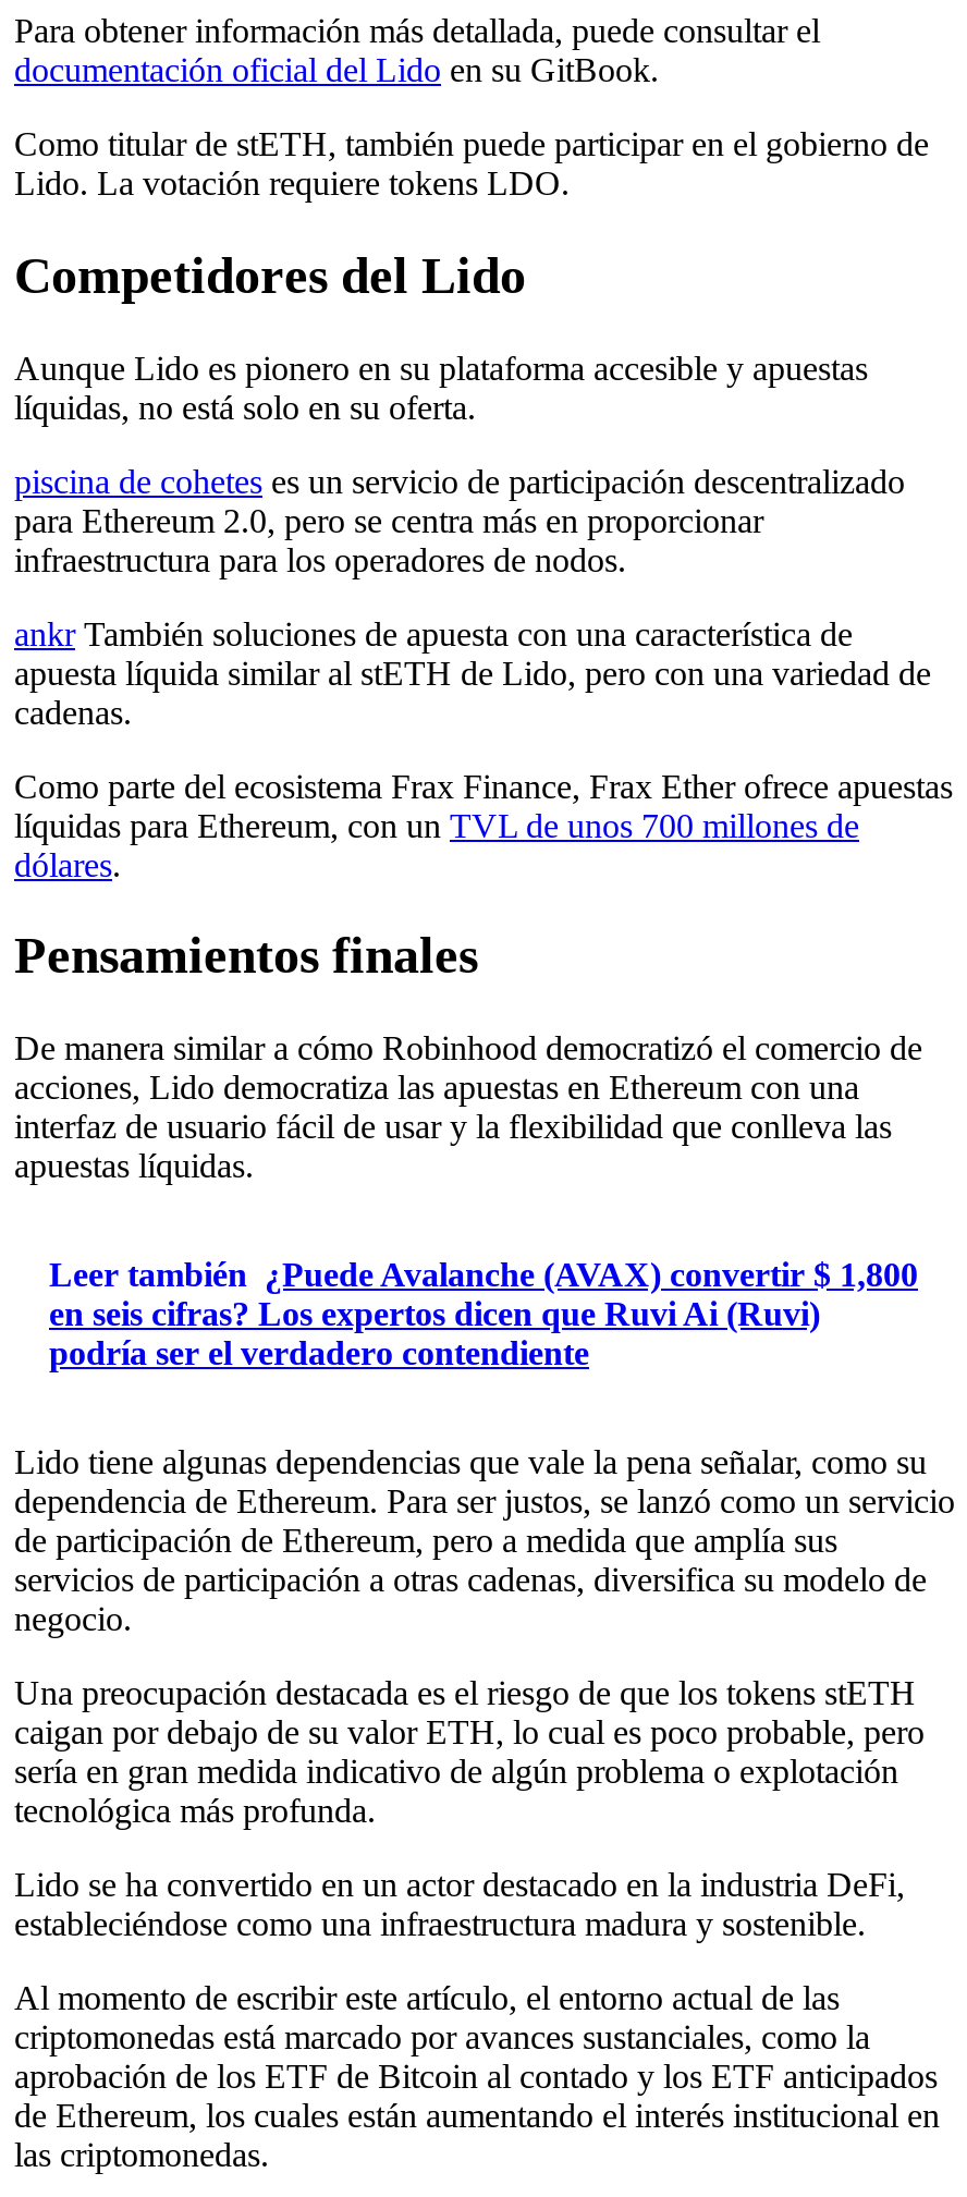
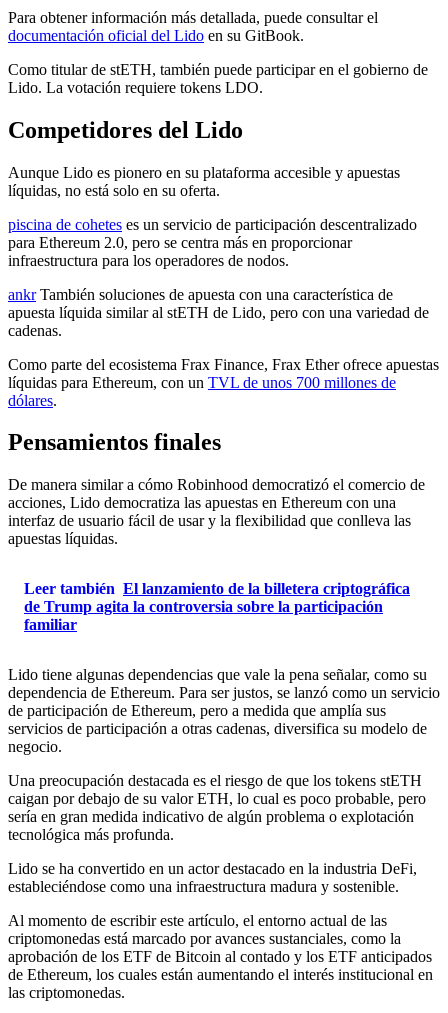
- Leer también ¿Puede Avalanche (AVAX) convertir $ 1,800
- en seis cifras? Los expertos dicen que Ruvi Ai (Ruvi)
- podría ser el verdadero contendiente
+ Leer también El lanzamiento de la billetera criptográfica
+ de Trump agita la controversia sobre la participación
+ familiar
